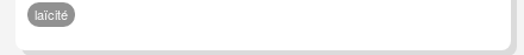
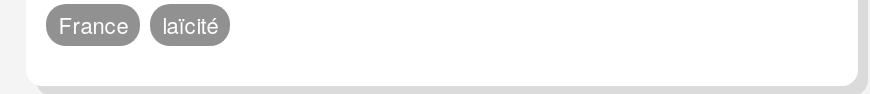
+ France
